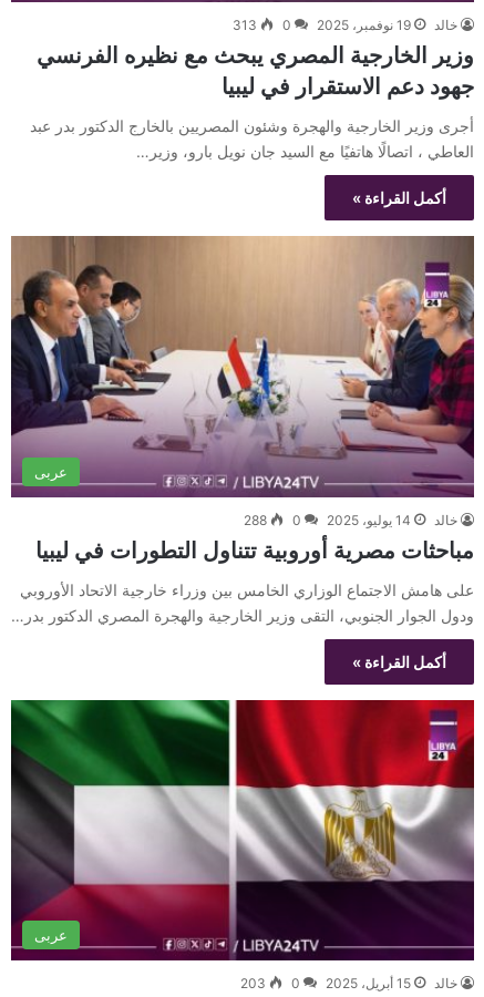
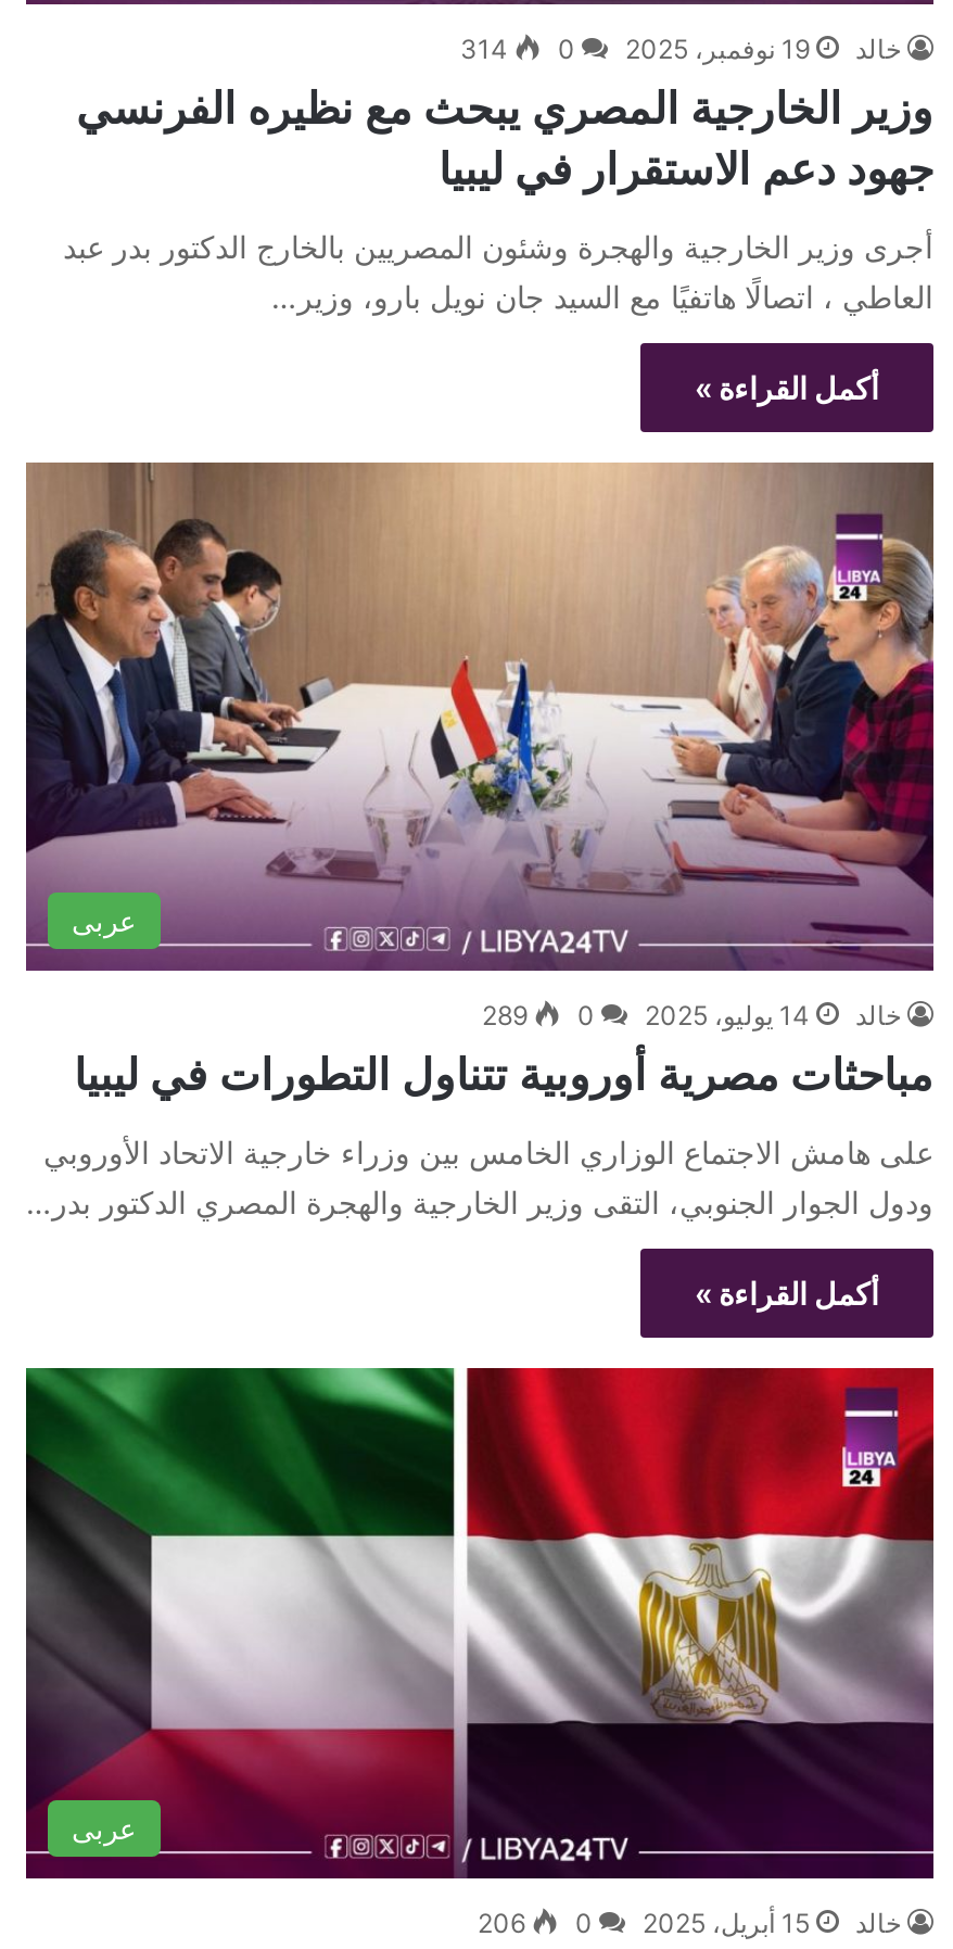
- 313 0
+ 314 0

- 288 0
+ 289 0

- 203 0
+ 206 0
